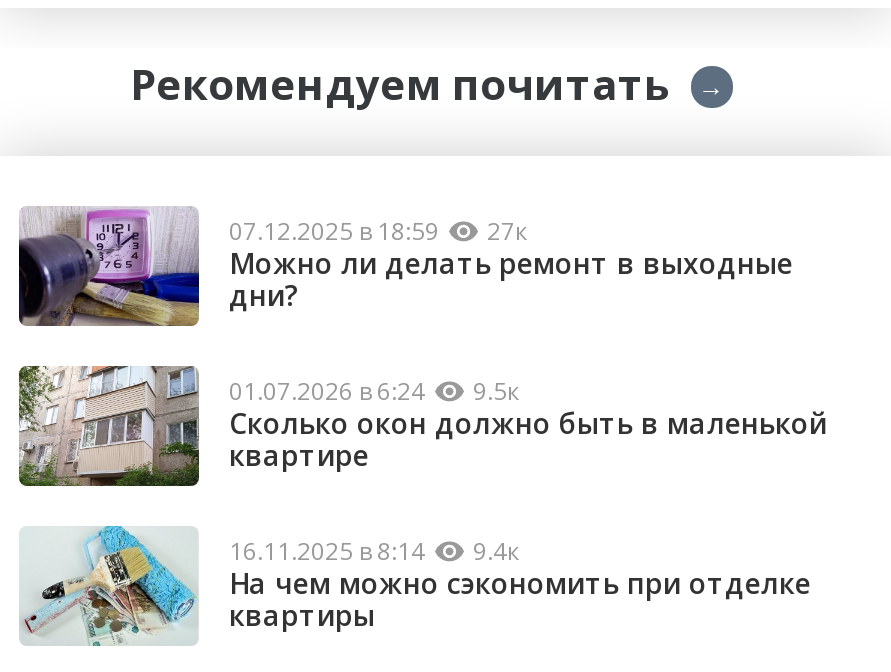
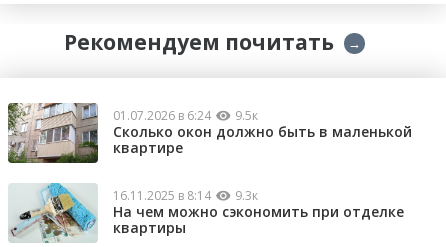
- [image]
- 07.12.2025 в 18:59
- 27к
- Можно ли делать ремонт в выходные
- дни?

- 16.11.2025 в 8:14 9.4к
+ 16.11.2025 в 8:14 9.3к
